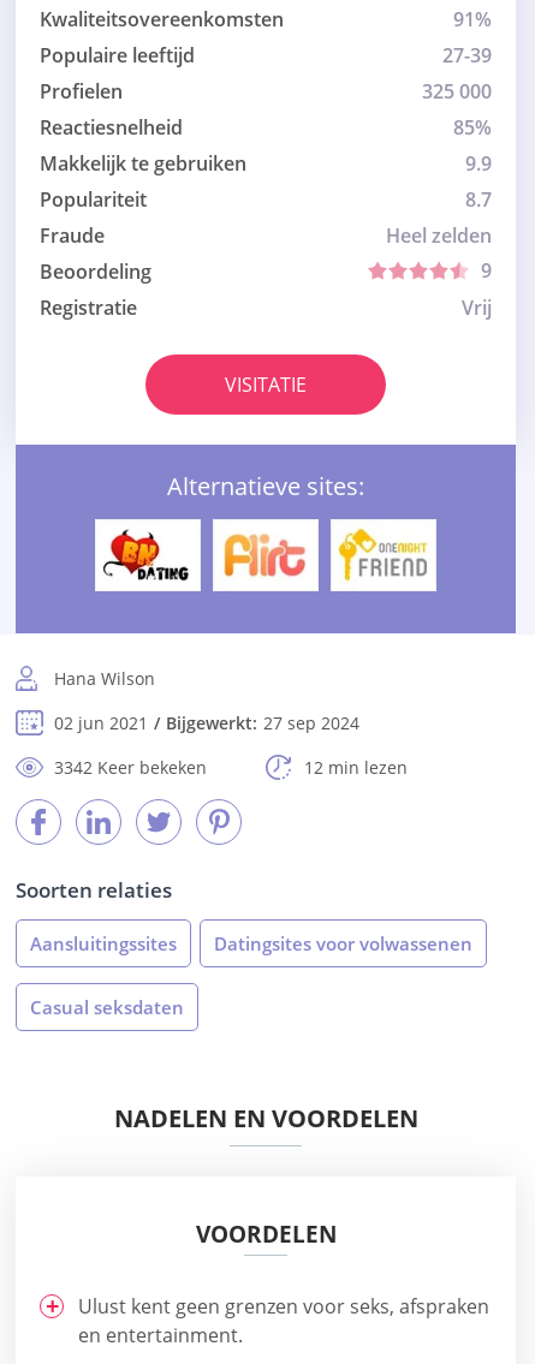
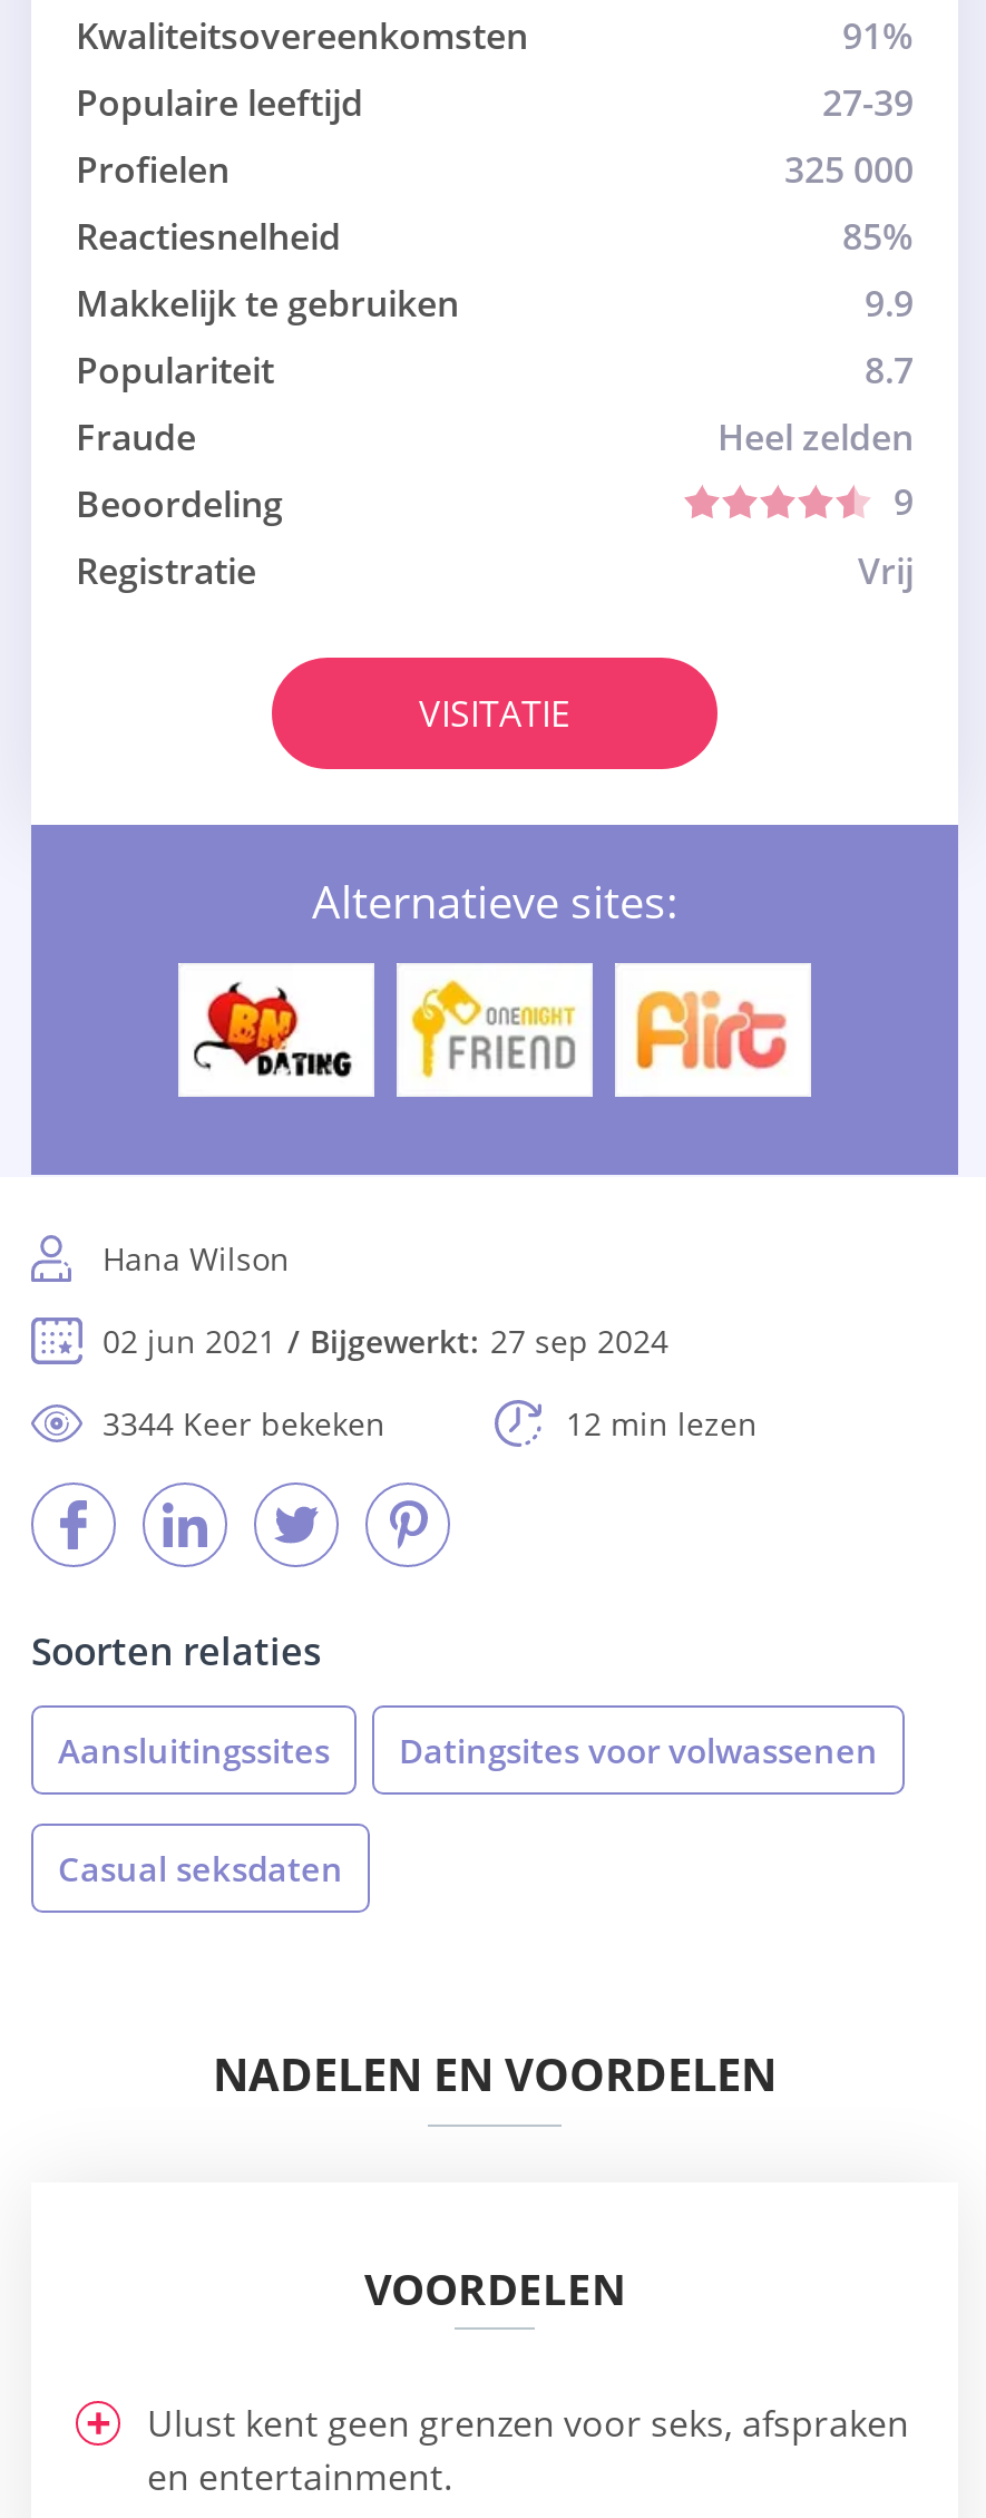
- [image]
+ [image]

- [image]
+ [image]

- 3342 Keer bekeken
+ 3344 Keer bekeken
